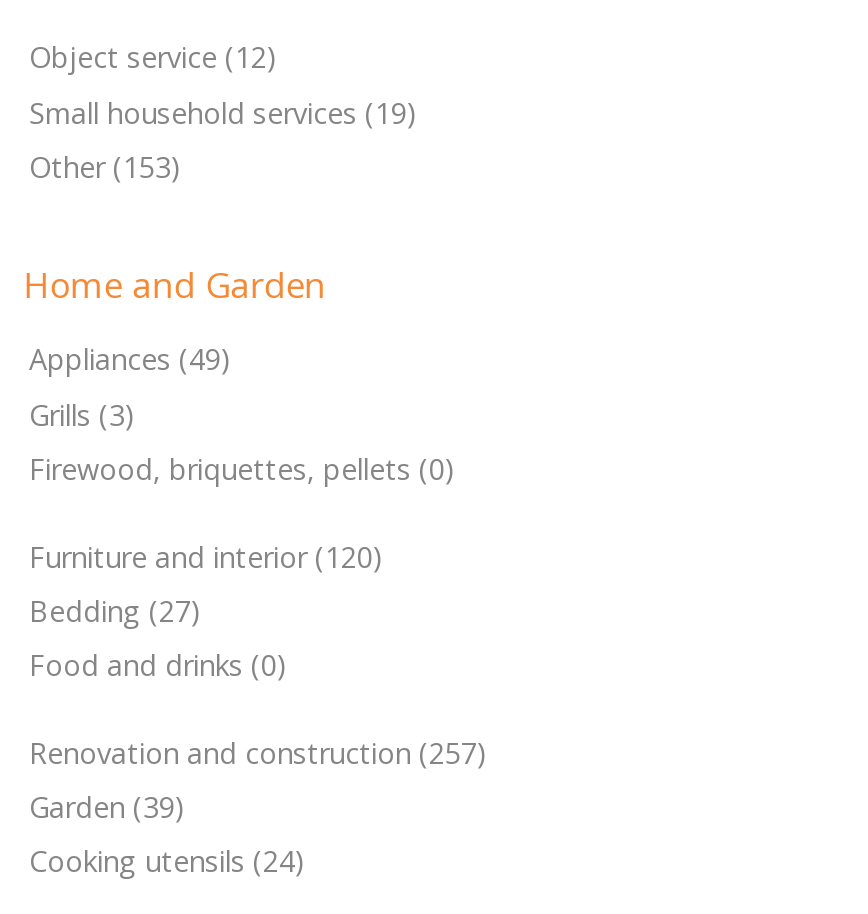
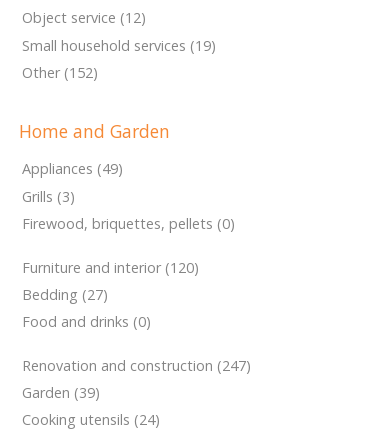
- Other (153)
+ Other (152)

- Renovation and construction (257)
+ Renovation and construction (247)
